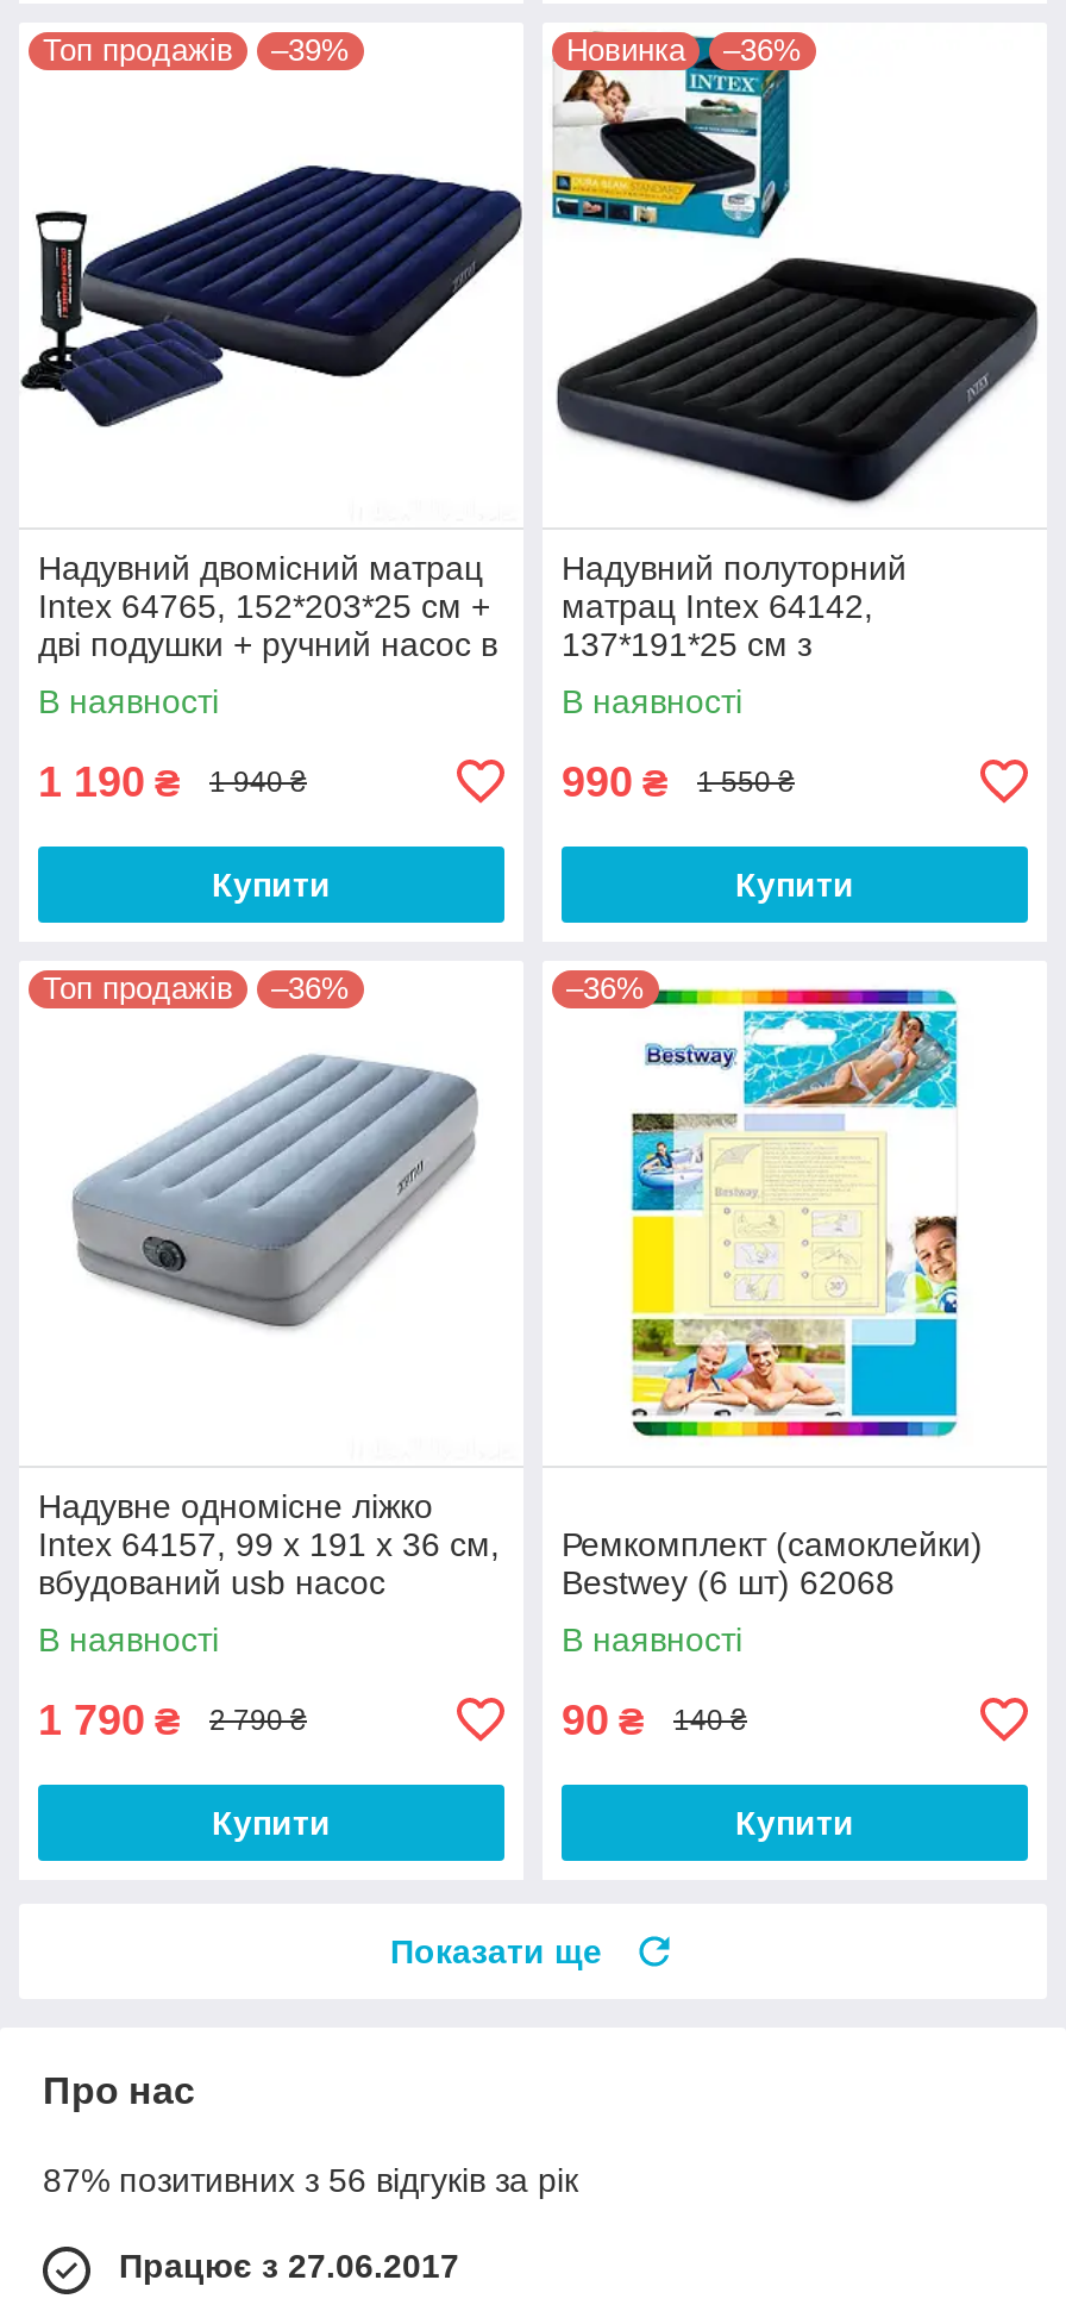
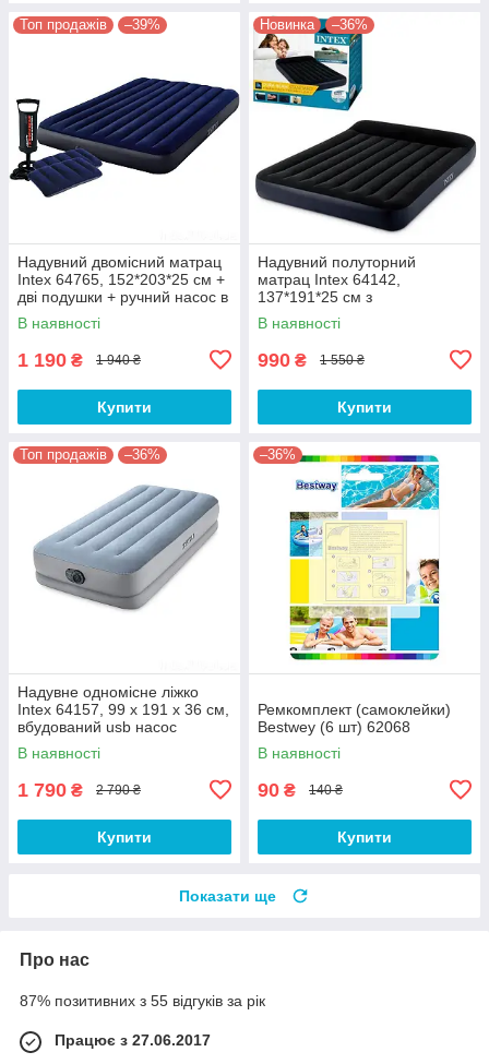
- 87% позитивних з 56 відгуків за рік
+ 87% позитивних з 55 відгуків за рік
